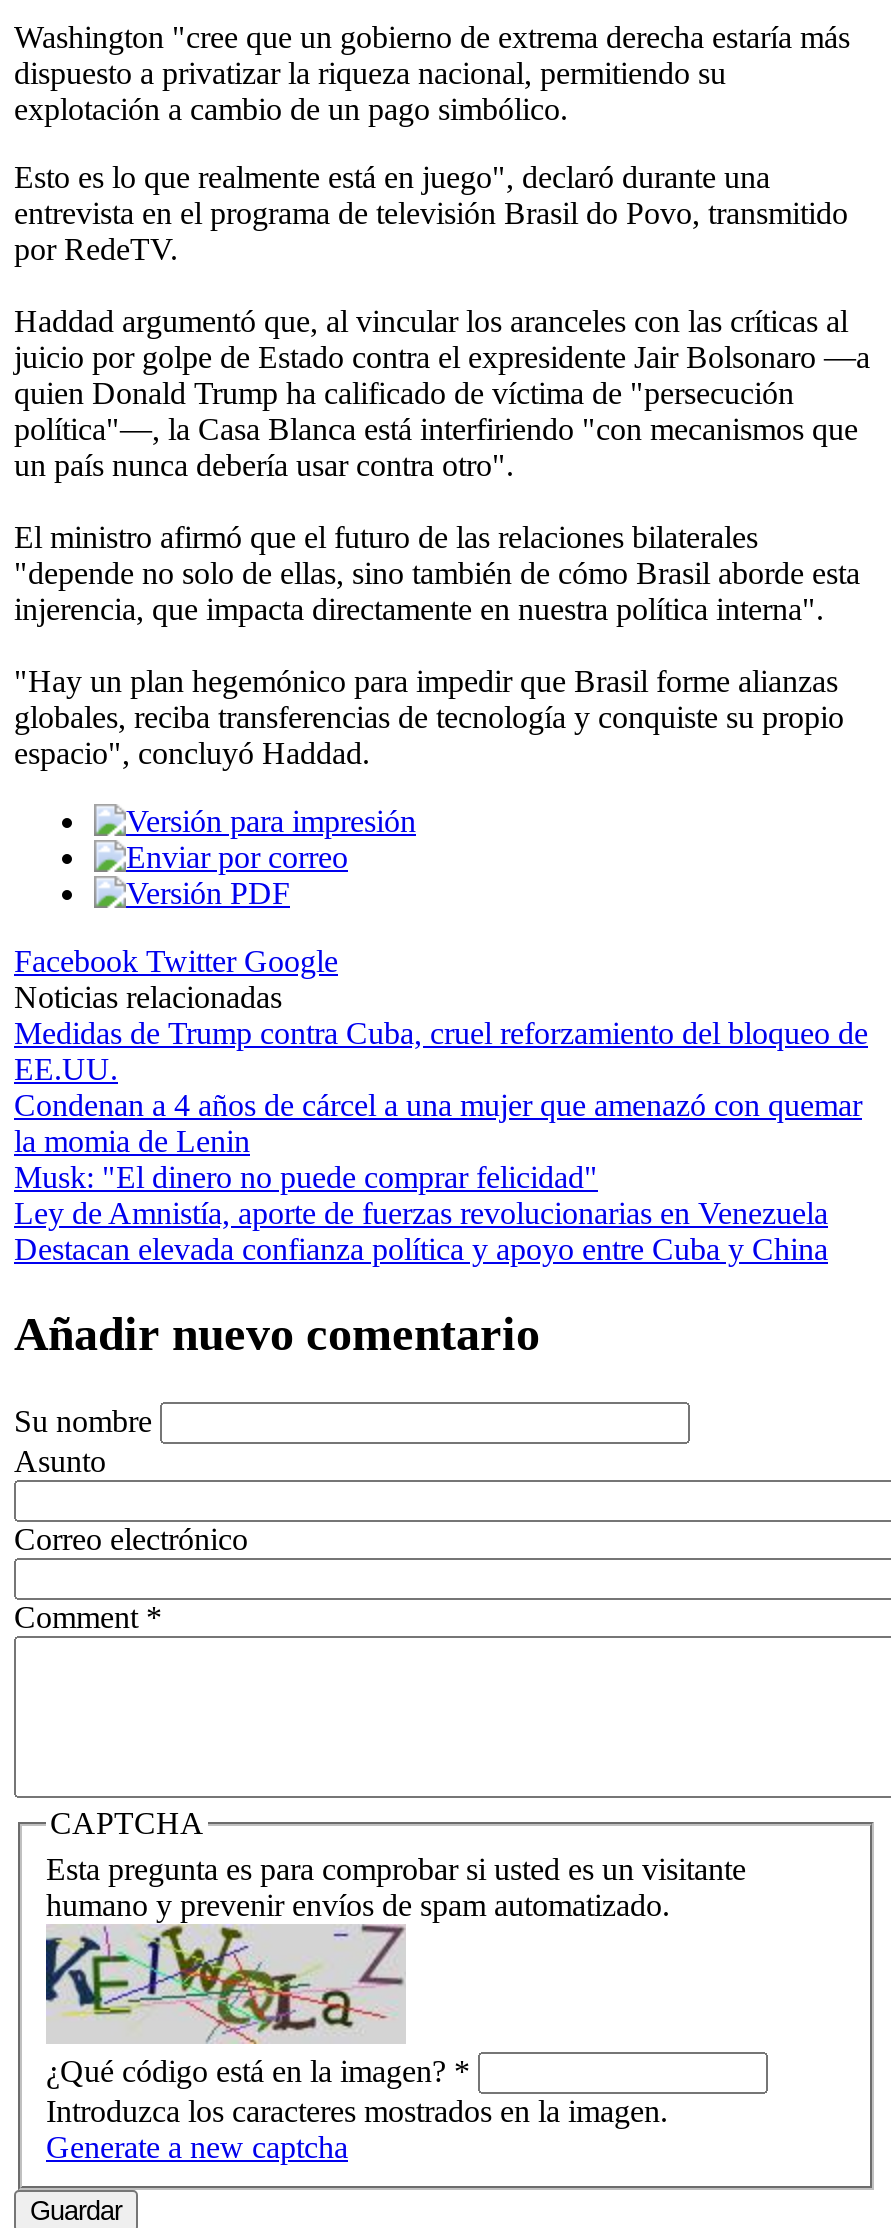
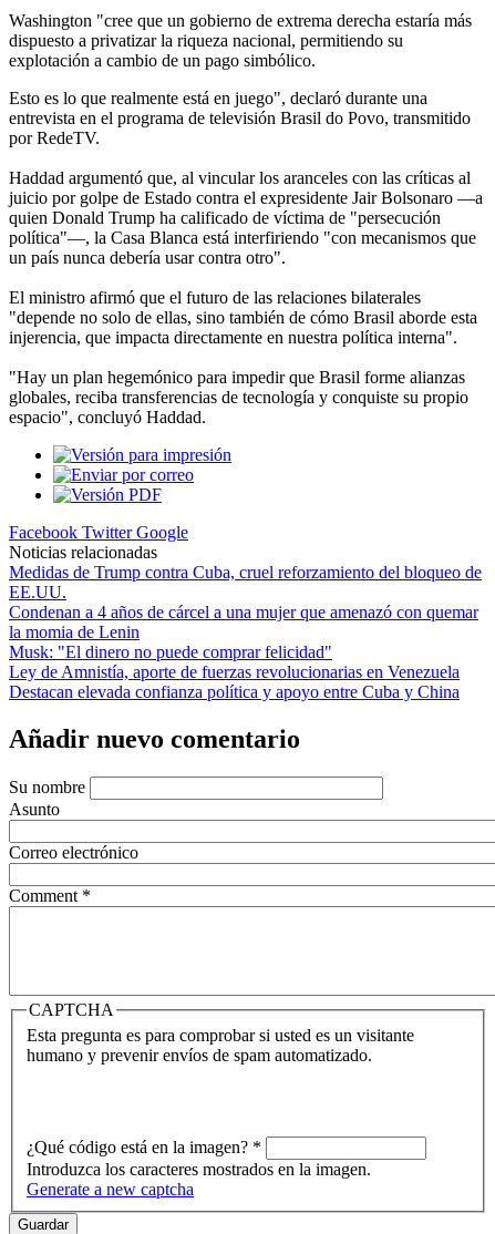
- [image]
